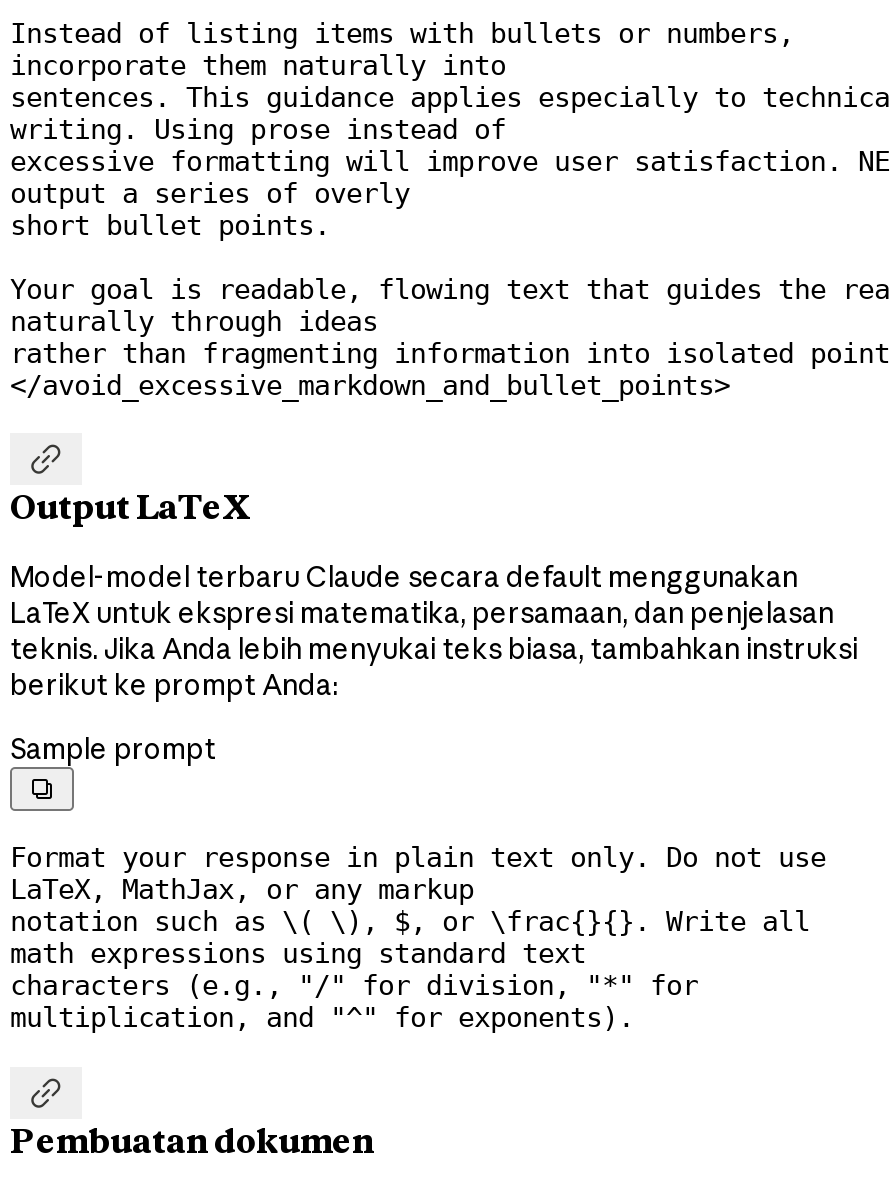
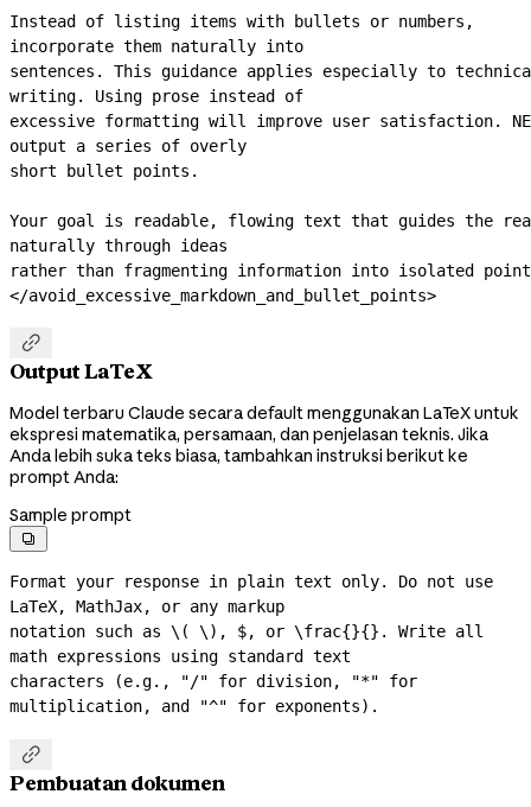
- Model-model terbaru Claude secara default menggunakan
- LaTeX untuk ekspresi matematika, persamaan, dan penjelasan
- teknis. Jika Anda lebih menyukai teks biasa, tambahkan instruksi
- berikut ke prompt Anda:
+ Model terbaru Claude secara default menggunakan LaTeX untuk
+ ekspresi matematika, persamaan, dan penjelasan teknis. Jika
+ Anda lebih suka teks biasa, tambahkan instruksi berikut ke
+ prompt Anda:
